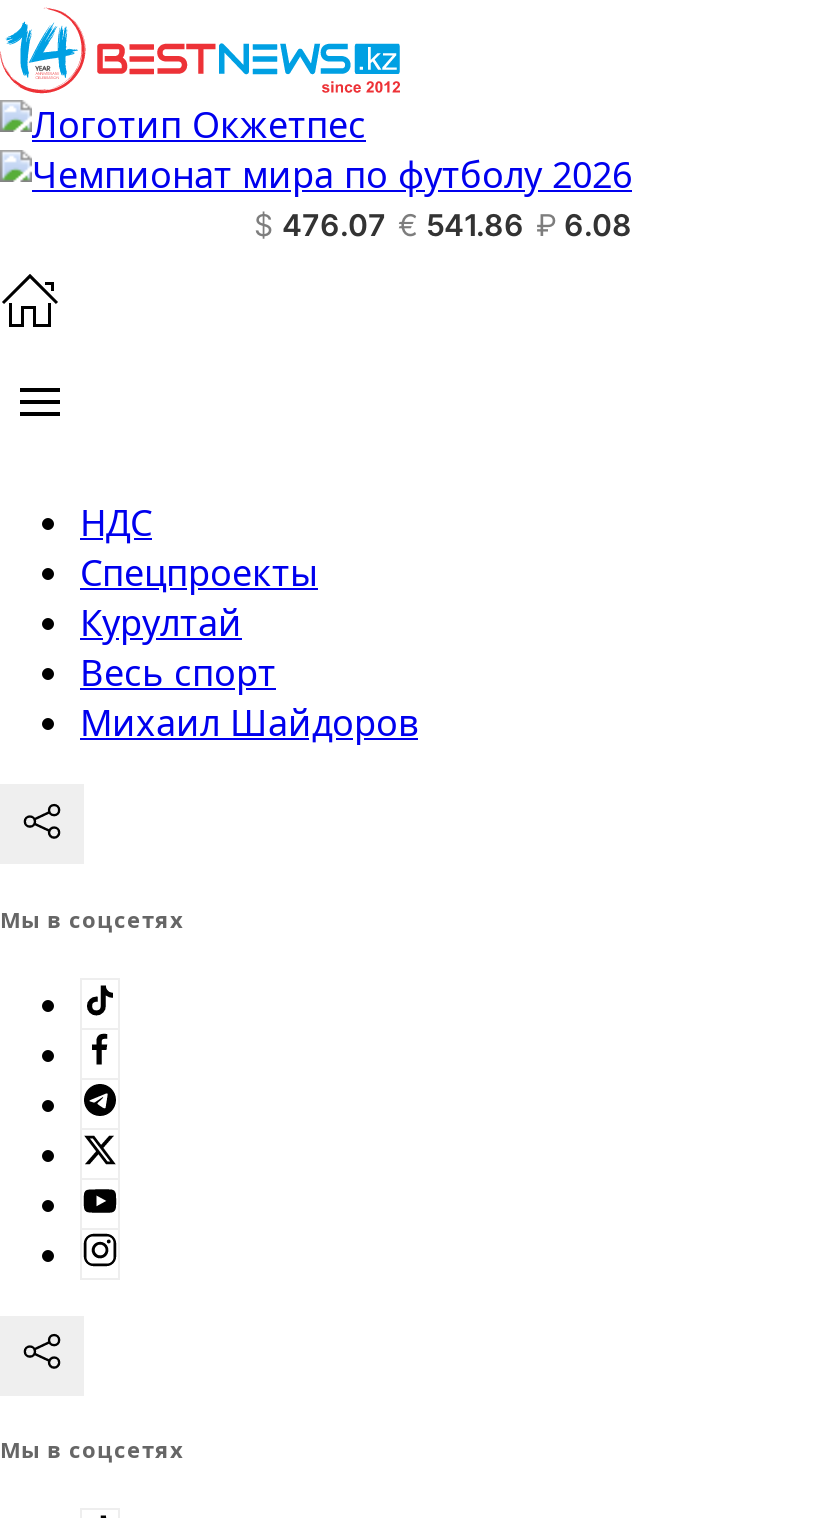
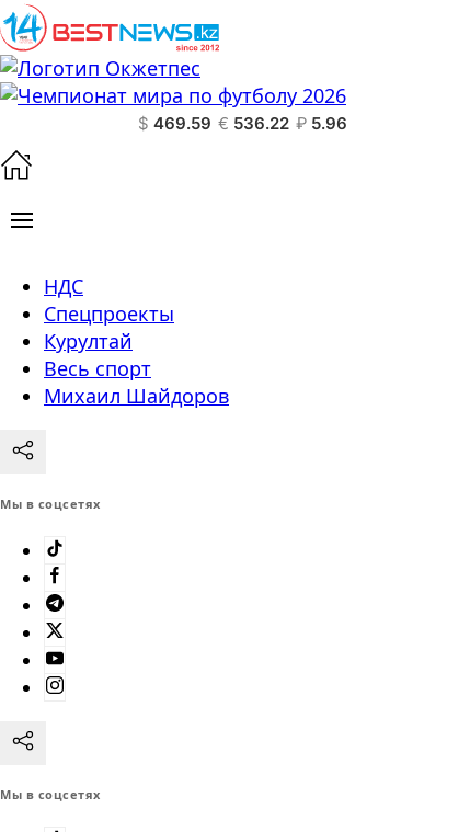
- $ 476.07 € 541.86 ₽ 6.08
+ $ 469.59 € 536.22 ₽ 5.96
